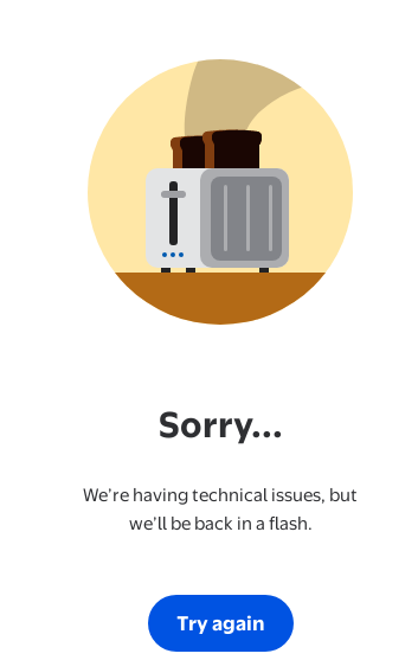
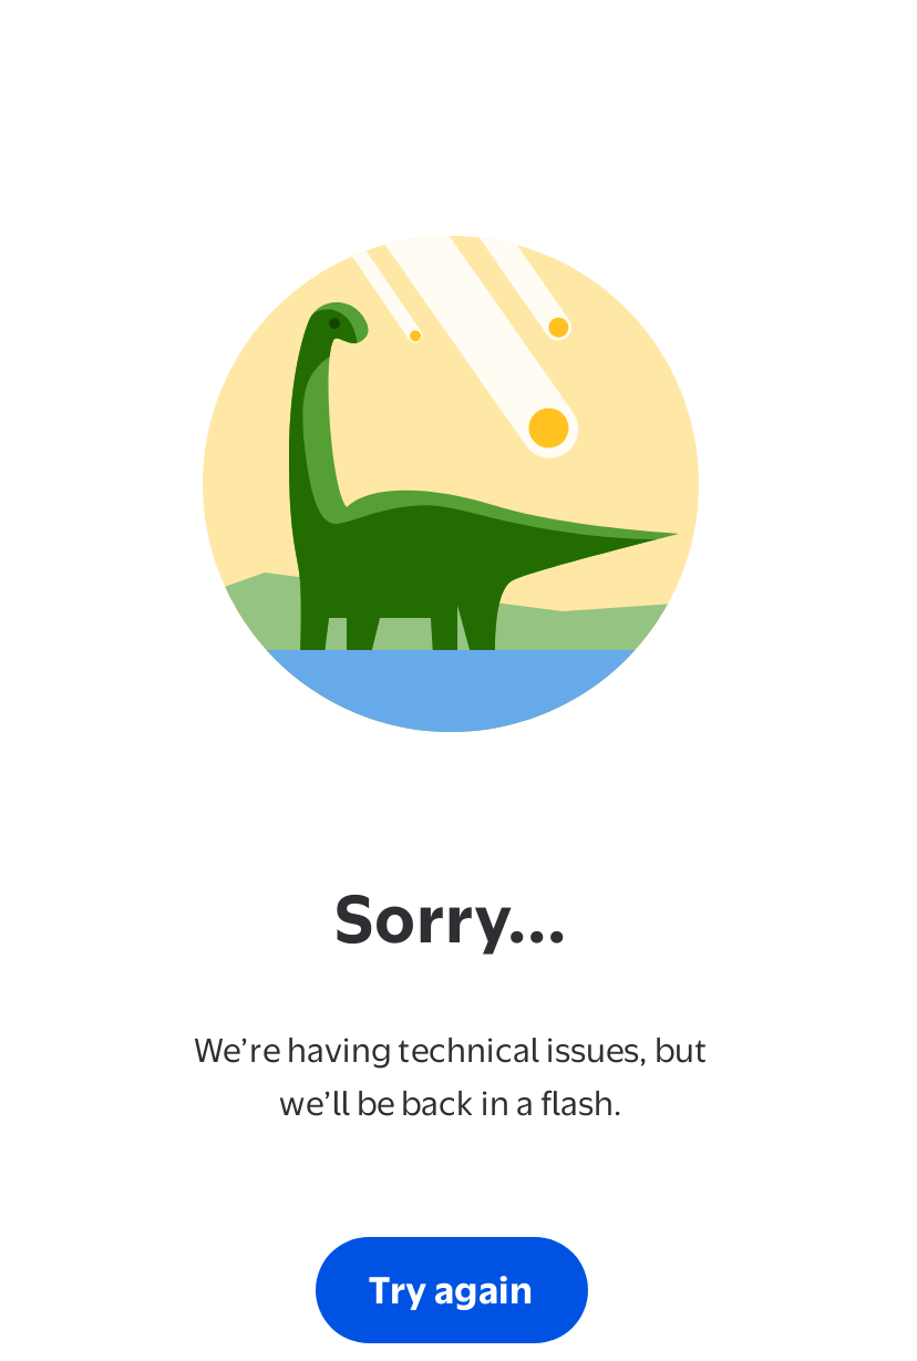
- [image]
+ [image]
